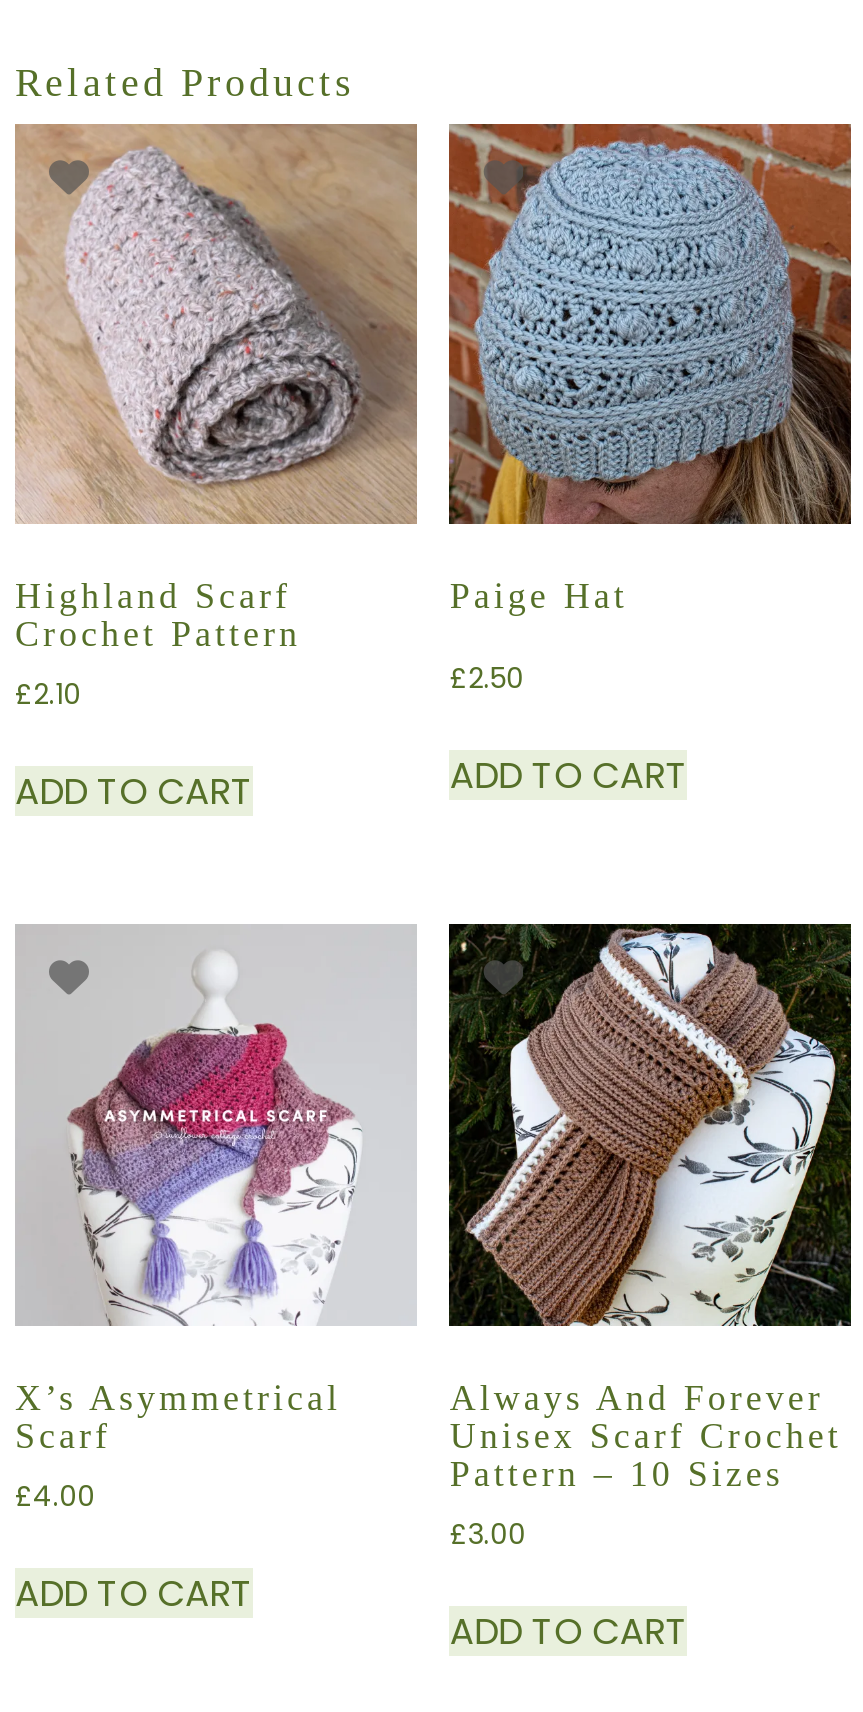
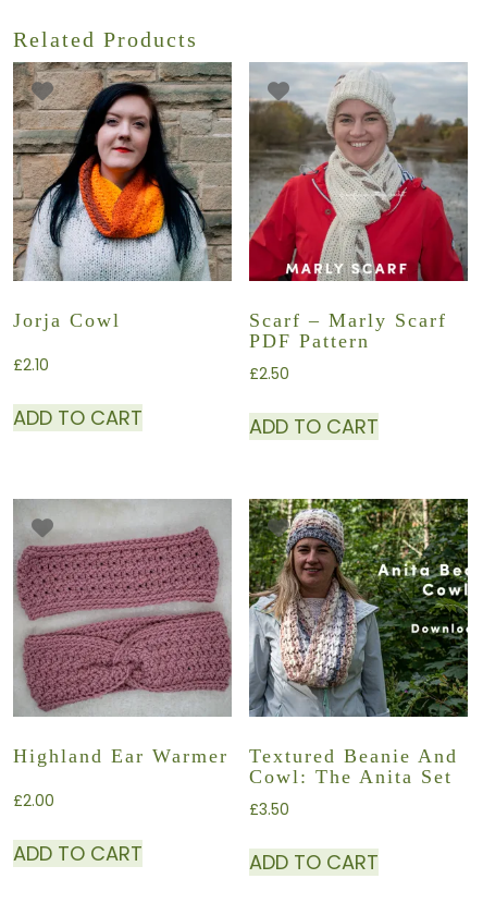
- [image]
- Highland Scarf
- Crochet Pattern
+ [image]
+ Jorja Cowl

- [image]
- Paige Hat
+ [image]
+ Scarf – Marly Scarf
+ PDF Pattern

- [image]
- X’s Asymmetrical
- Scarf
+ [image]
+ Highland Ear Warmer

- [image]
- Always And Forever
- Unisex Scarf Crochet
- Pattern – 10 Sizes
+ [image]
+ Textured Beanie And
+ Cowl: The Anita Set

- £4.00
+ £2.00

- £3.00
+ £3.50
